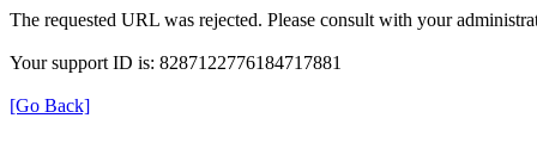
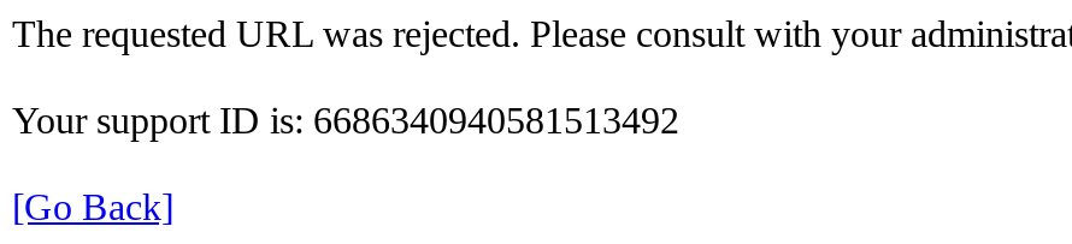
- Your support ID is: 8287122776184717881
+ Your support ID is: 6686340940581513492
